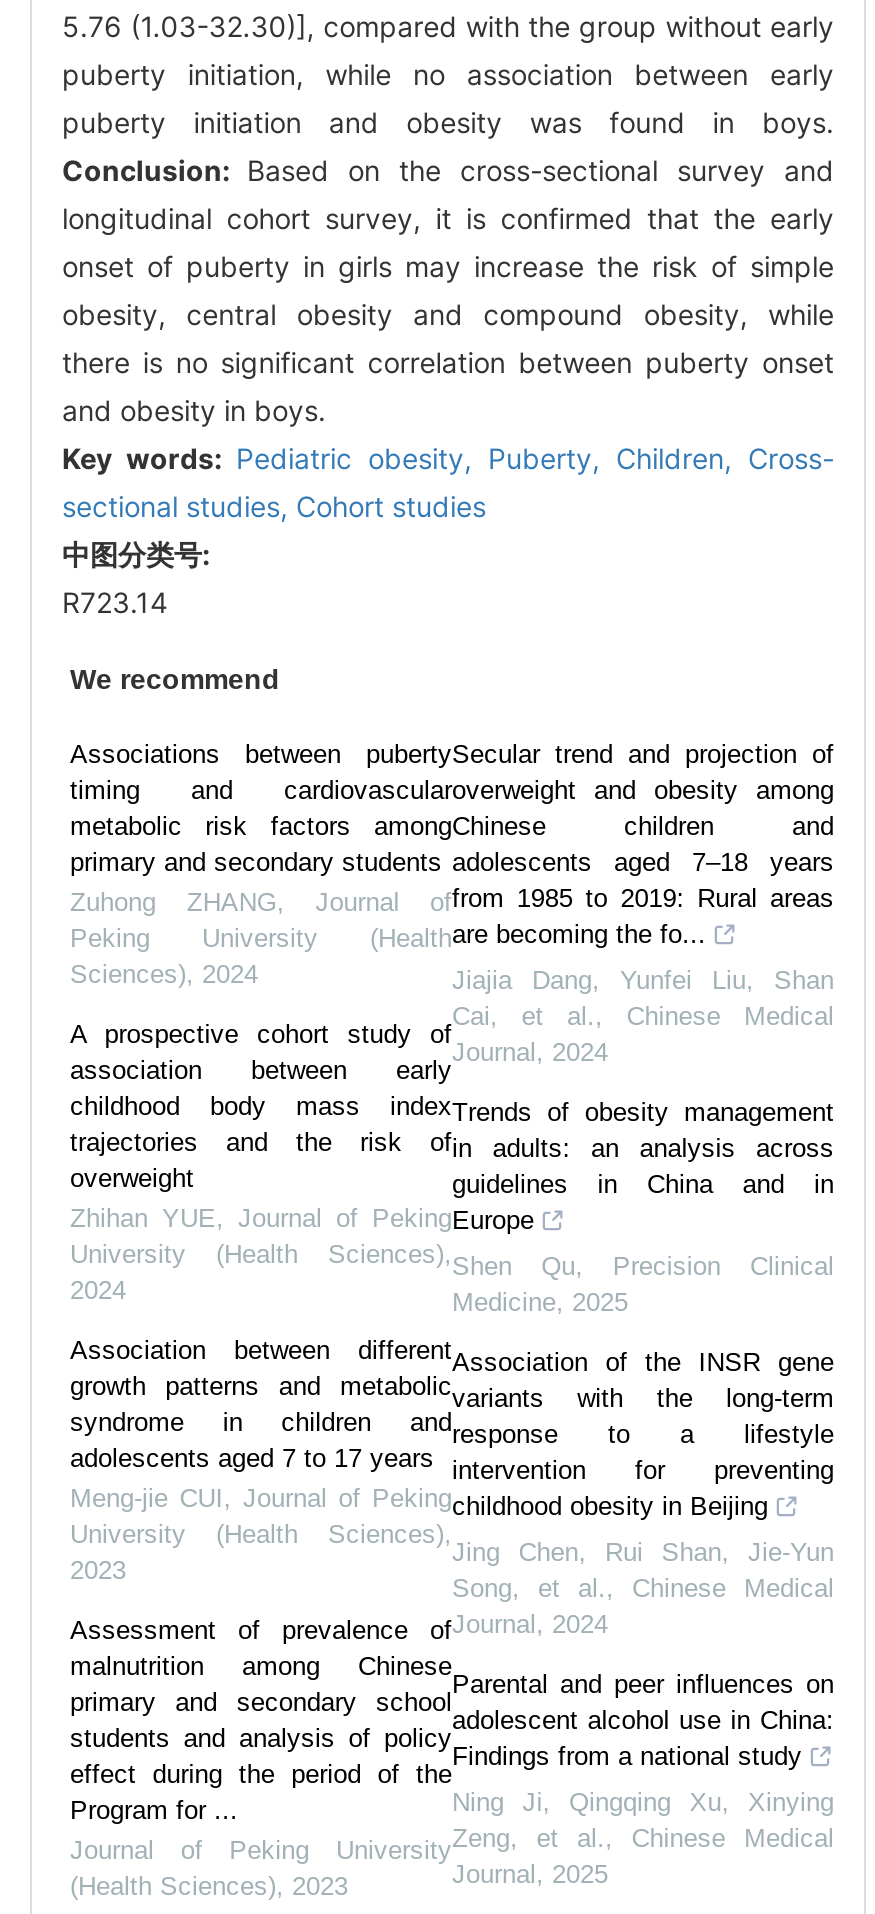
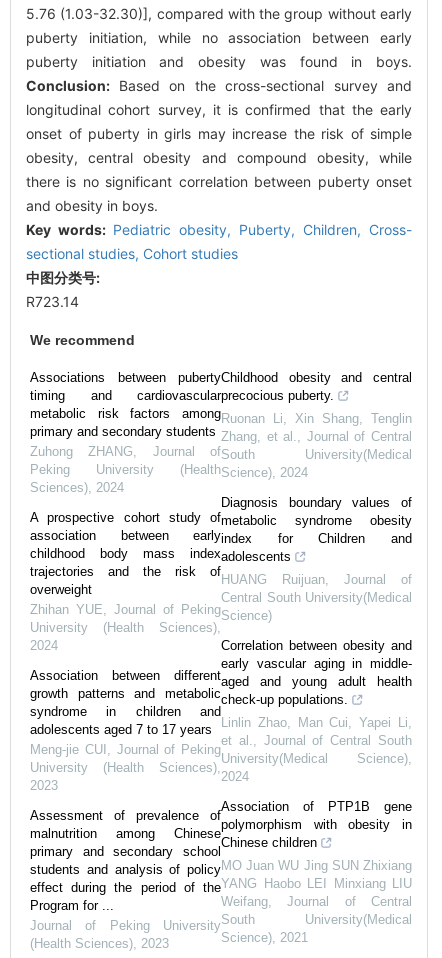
- Secular trend and projection of
- overweight and obesity among
- Chinese children and
- adolescents aged 7–18 years
- from 1985 to 2019: Rural areas
- are becoming the fo...
+ Childhood obesity and central
+ precocious puberty.

- Jiajia Dang, Yunfei Liu, Shan
- Cai, et al., Chinese Medical
- Journal, 2024
+ Ruonan Li, Xin Shang, Tenglin
+ Zhang, et al., Journal of Central
+ South University(Medical
+ Science), 2024

- Trends of obesity management
- in adults: an analysis across
- guidelines in China and in
- Europe
+ Diagnosis boundary values of
+ metabolic syndrome obesity
+ index for Children and
+ adolescents

- Shen Qu, Precision Clinical
- Medicine, 2025
+ HUANG Ruijuan, Journal of
+ Central South University(Medical
+ Science)

- Association of the INSR gene
- variants with the long-term
- response to a lifestyle
- intervention for preventing
- childhood obesity in Beijing
+ Correlation between obesity and
+ early vascular aging in middle-
+ aged and young adult health
+ check-up populations.

- Jing Chen, Rui Shan, Jie‐Yun
- Song, et al., Chinese Medical
- Journal, 2024
+ Linlin Zhao, Man Cui, Yapei Li,
+ et al., Journal of Central South
+ University(Medical Science),
+ 2024

- Parental and peer influences on
- adolescent alcohol use in China:
- Findings from a national study
+ Association of PTP1B gene
+ polymorphism with obesity in
+ Chinese children

- Ning Ji, Qingqing Xu, Xinying
- Zeng, et al., Chinese Medical
- Journal, 2025
+ MO Juan WU Jing SUN Zhixiang
+ YANG Haobo LEI Minxiang LIU
+ Weifang, Journal of Central
+ South University(Medical
+ Science), 2021
